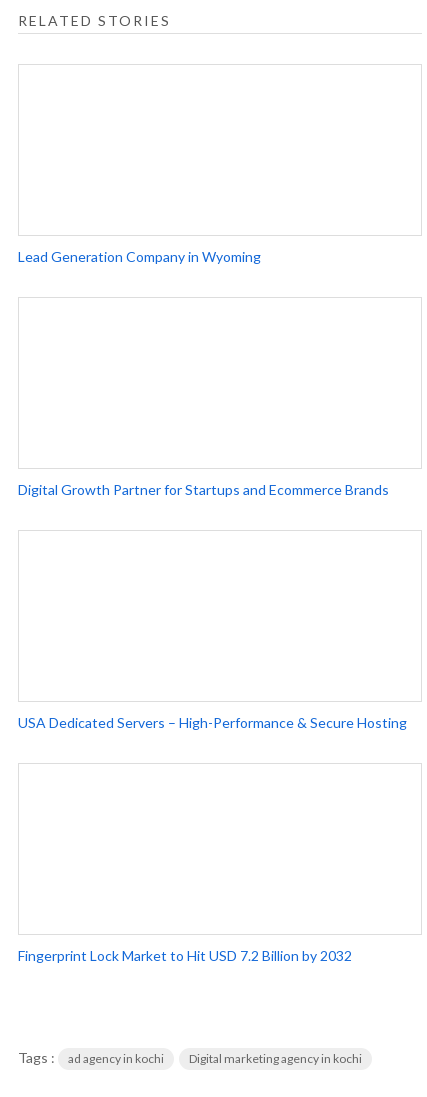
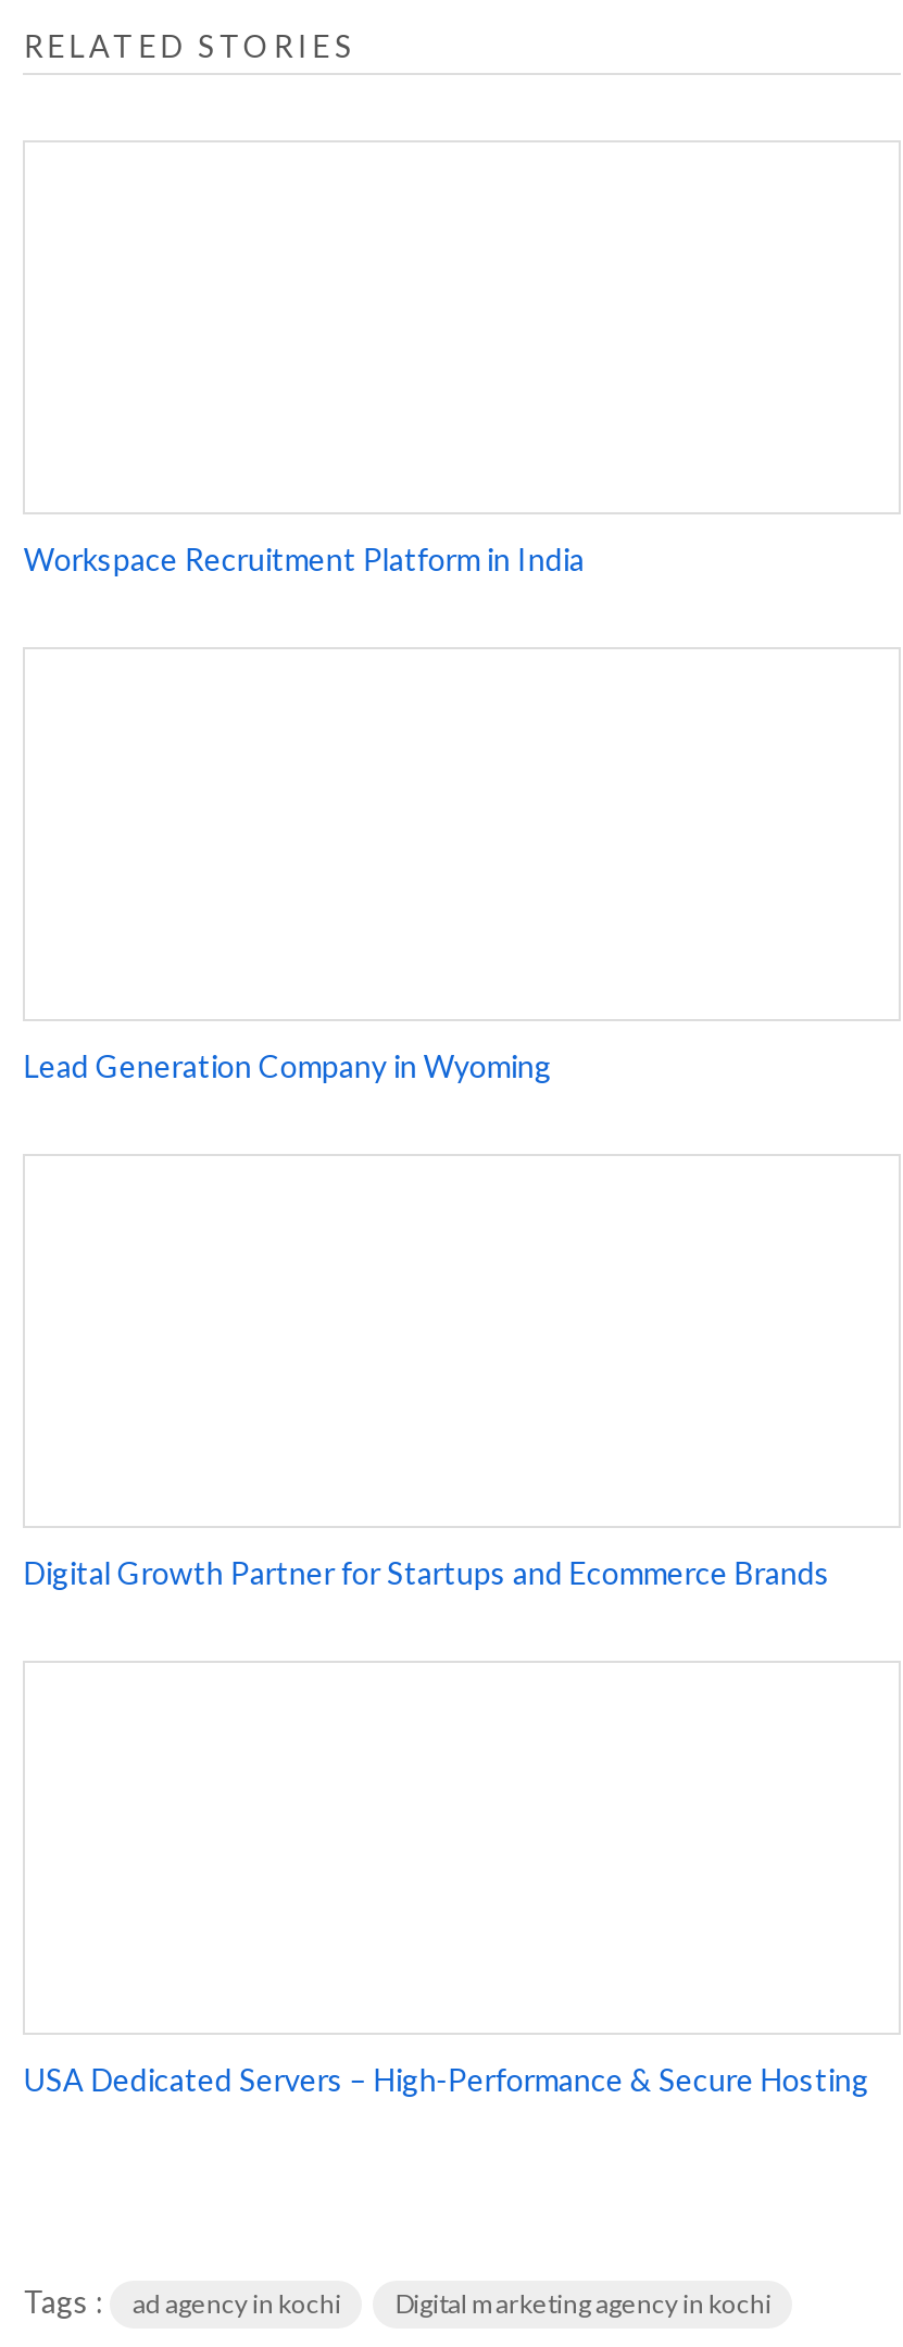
+ Workspace Recruitment Platform in India

moved down: Lead Generation Company in Wyoming | Digital Growth Partner for Startups and Ecommerce Brands | USA Dedicated Servers – High-Performance & Secure Hosting

- Fingerprint Lock Market to Hit USD 7.2 Billion by 2032
